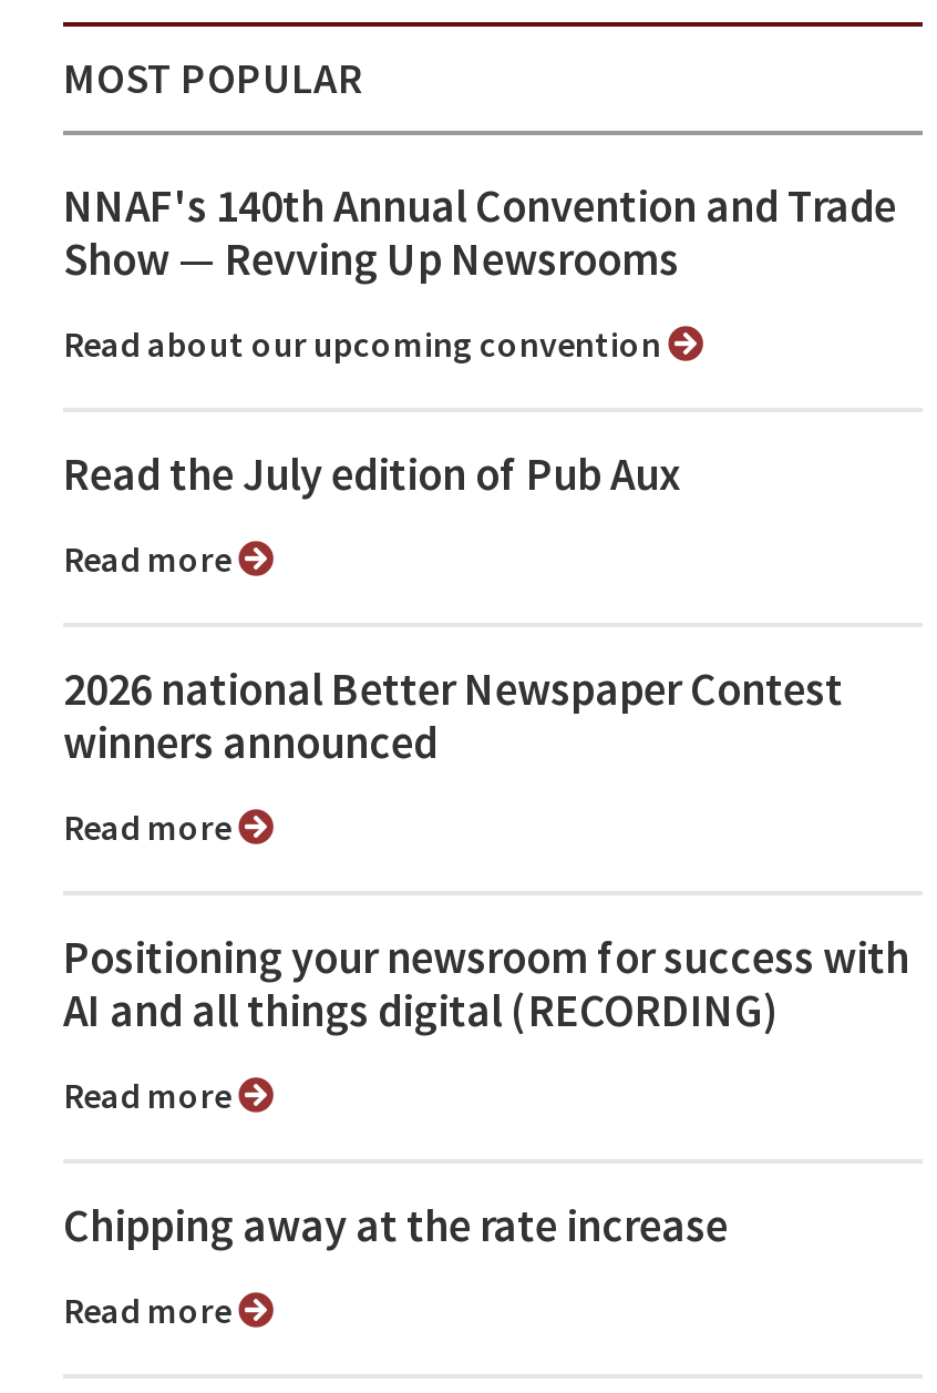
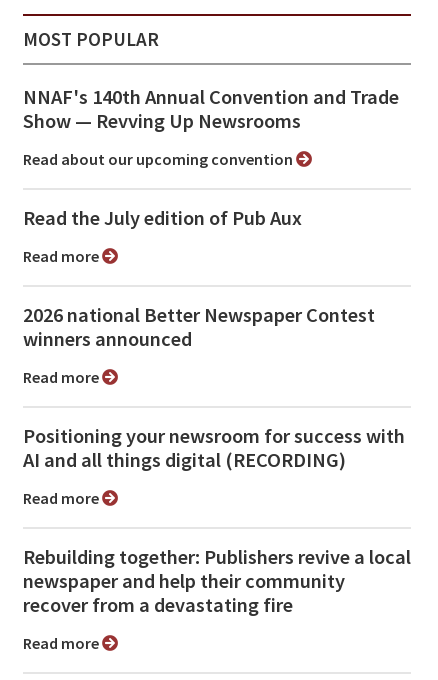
- Chipping away at the rate increase
+ Rebuilding together: Publishers revive a local
+ newspaper and help their community
+ recover from a devastating fire
